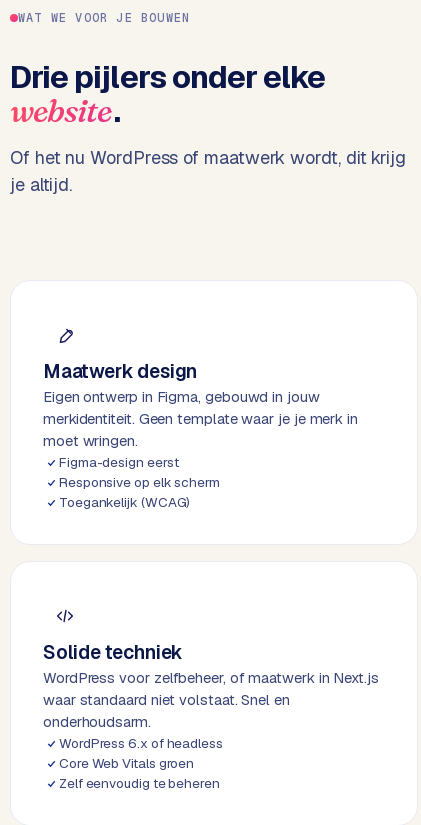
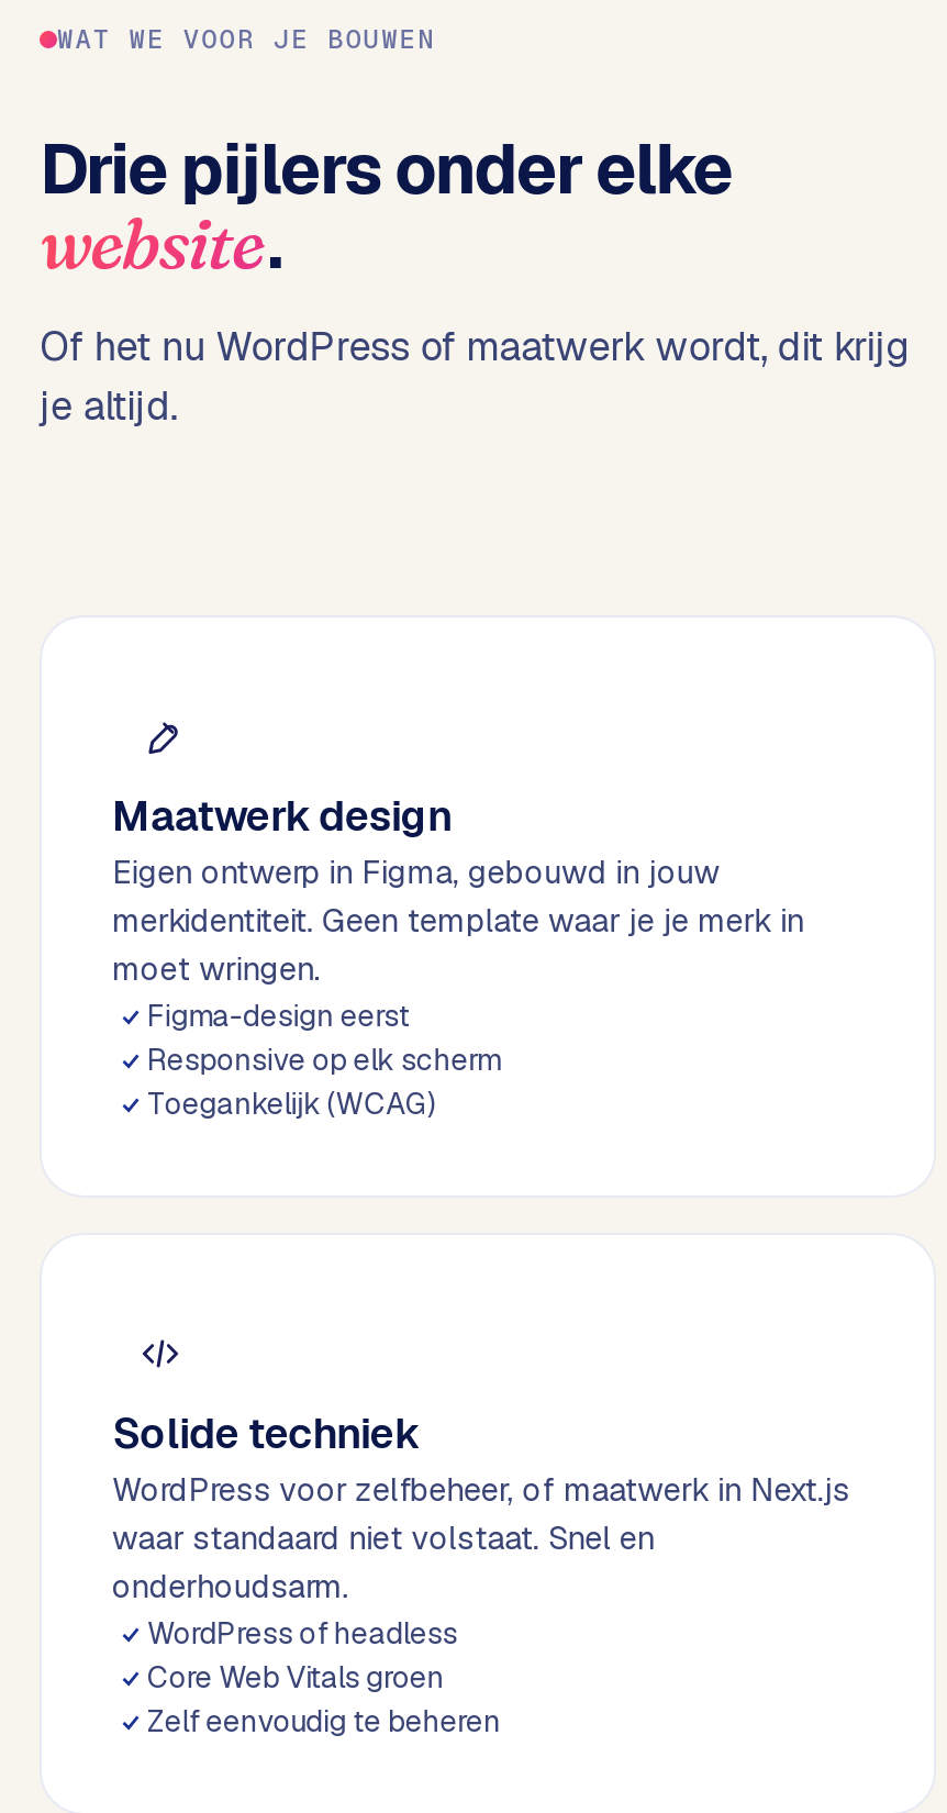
- WordPress 6.x of headless
+ WordPress of headless
